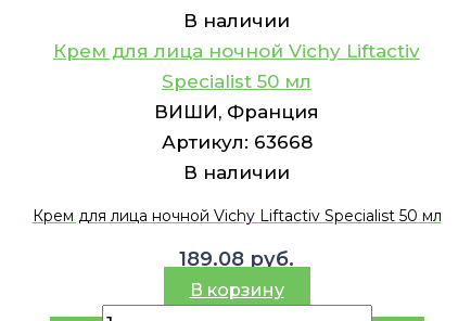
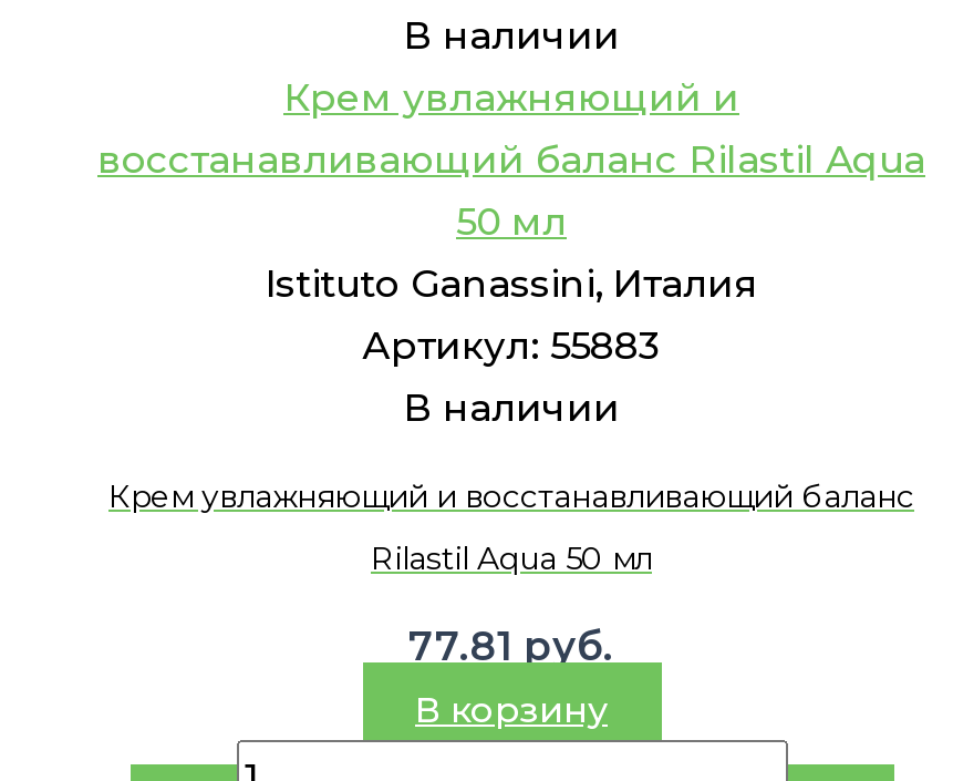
- Крем для лица ночной Vichy Liftactiv
- Specialist 50 мл
- ВИШИ, Франция
- Артикул: 63668
+ Крем увлажняющий и
+ восстанавливающий баланс Rilastil Aqua
+ 50 мл
+ Istituto Ganassini, Италия
+ Артикул: 55883

- Крем для лица ночной Vichy Liftactiv Specialist 50 мл
- 189.08 руб.
+ Крем увлажняющий и восстанавливающий баланс
+ Rilastil Aqua 50 мл
+ 77.81 руб.
